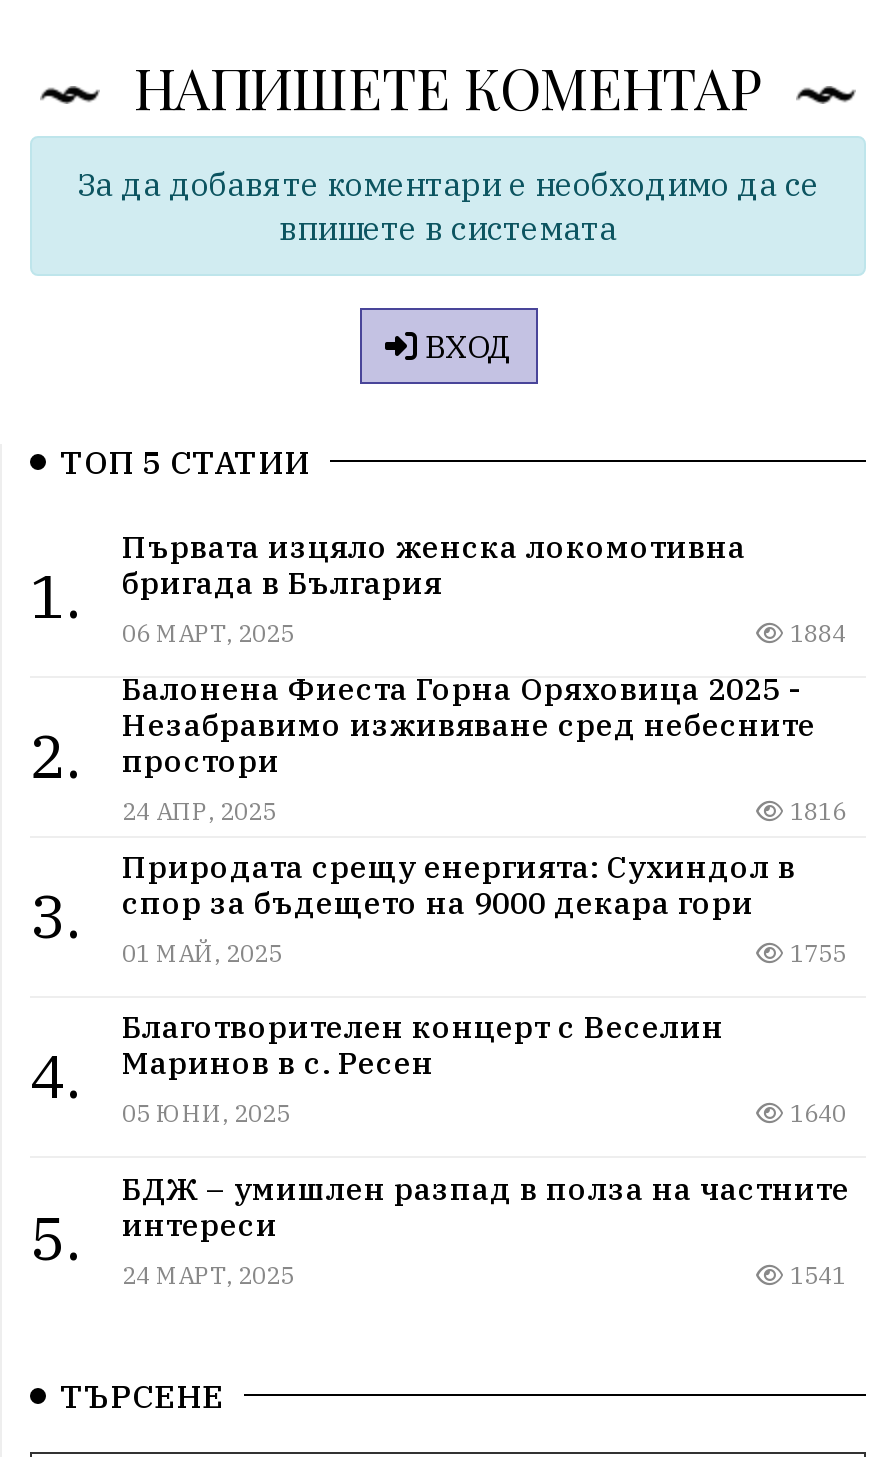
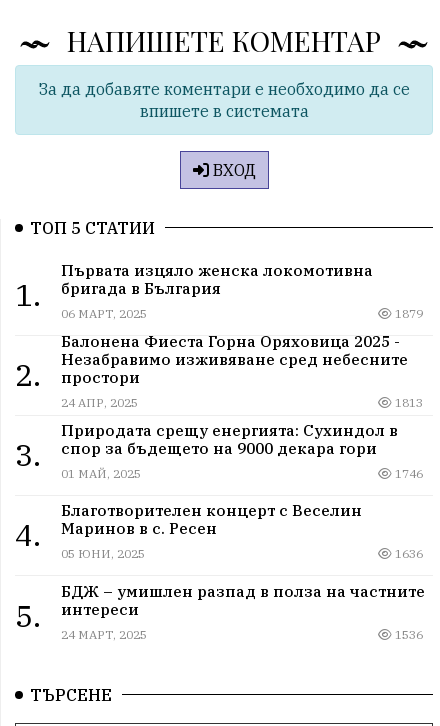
- 1884
+ 1879

- 1816
+ 1813

- 1755
+ 1746

- 1640
+ 1636

- 1541
+ 1536
